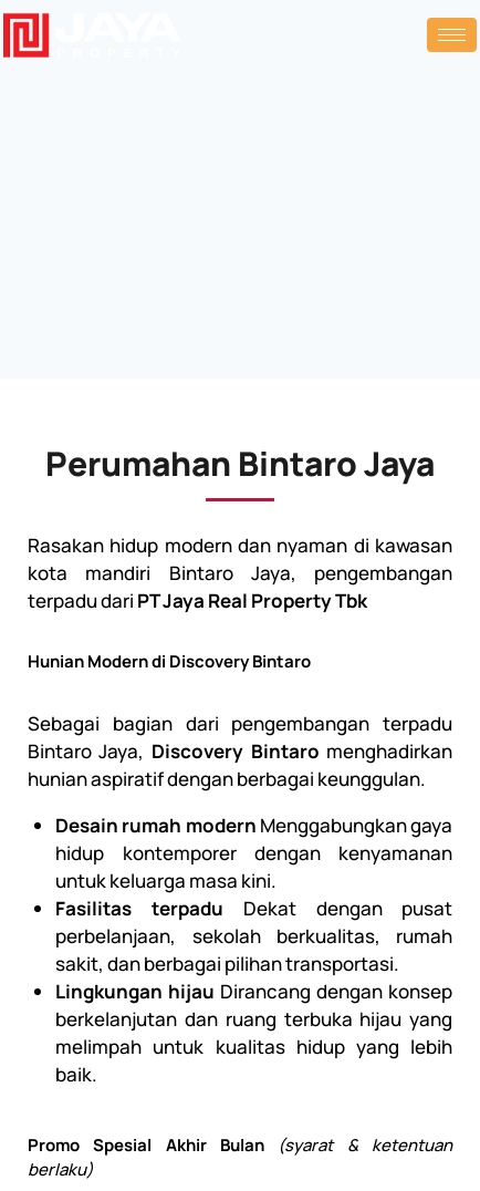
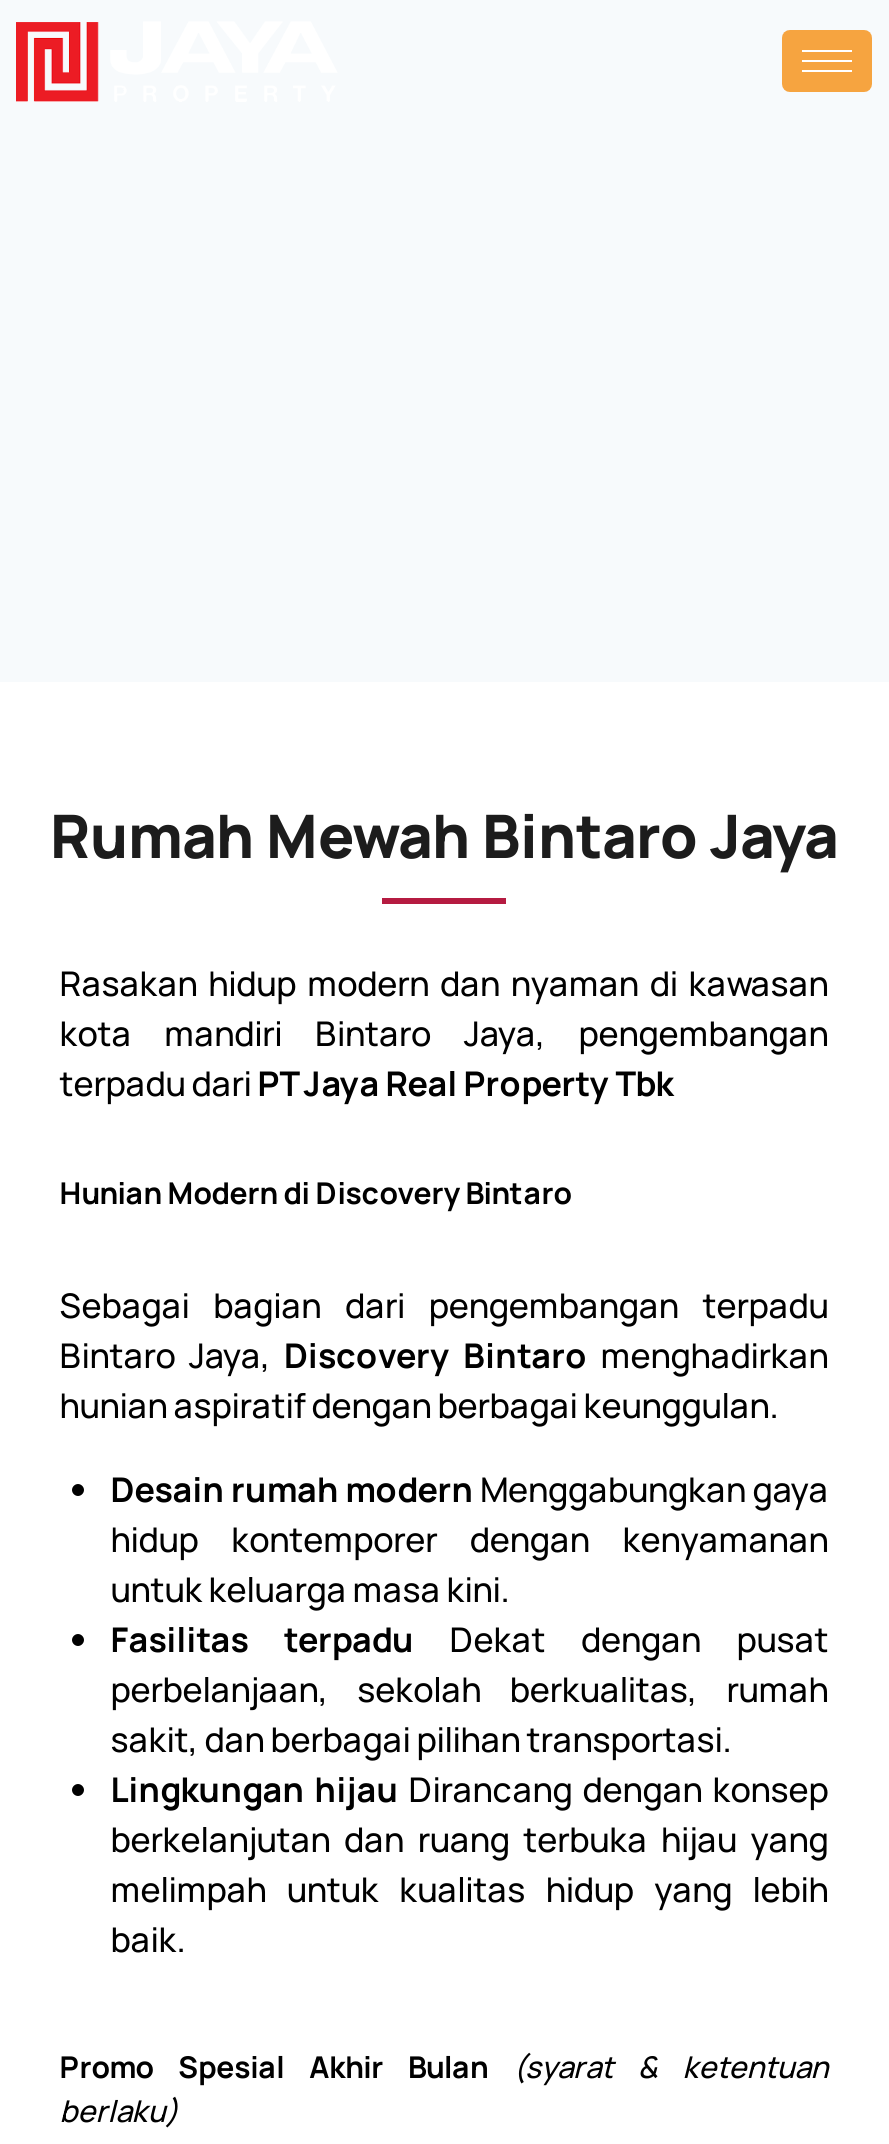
- Perumahan Bintaro Jaya
+ Rumah Mewah Bintaro Jaya
